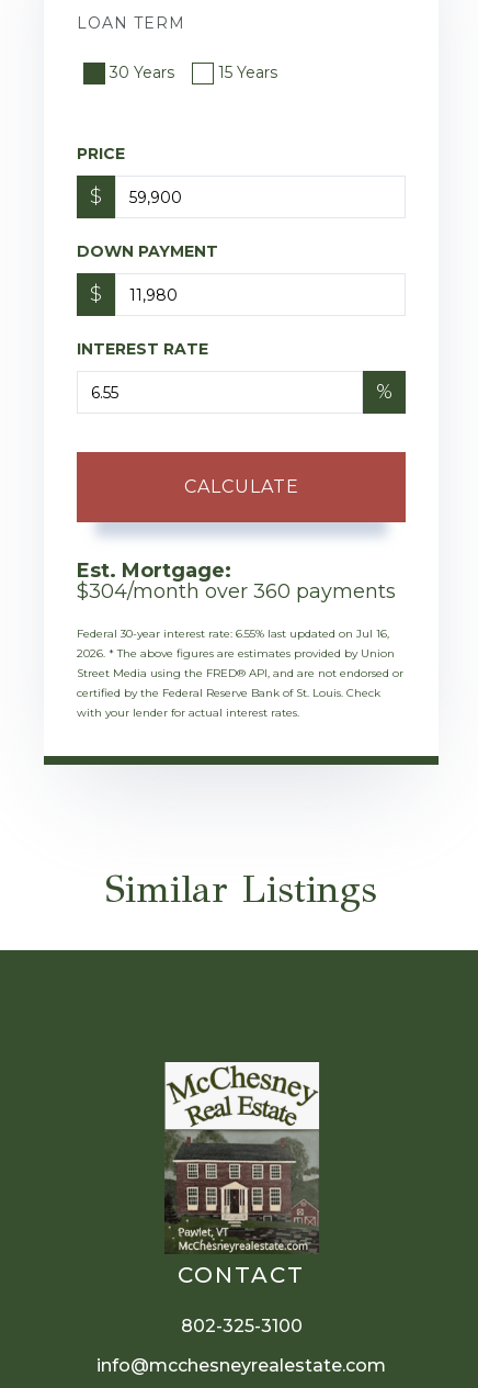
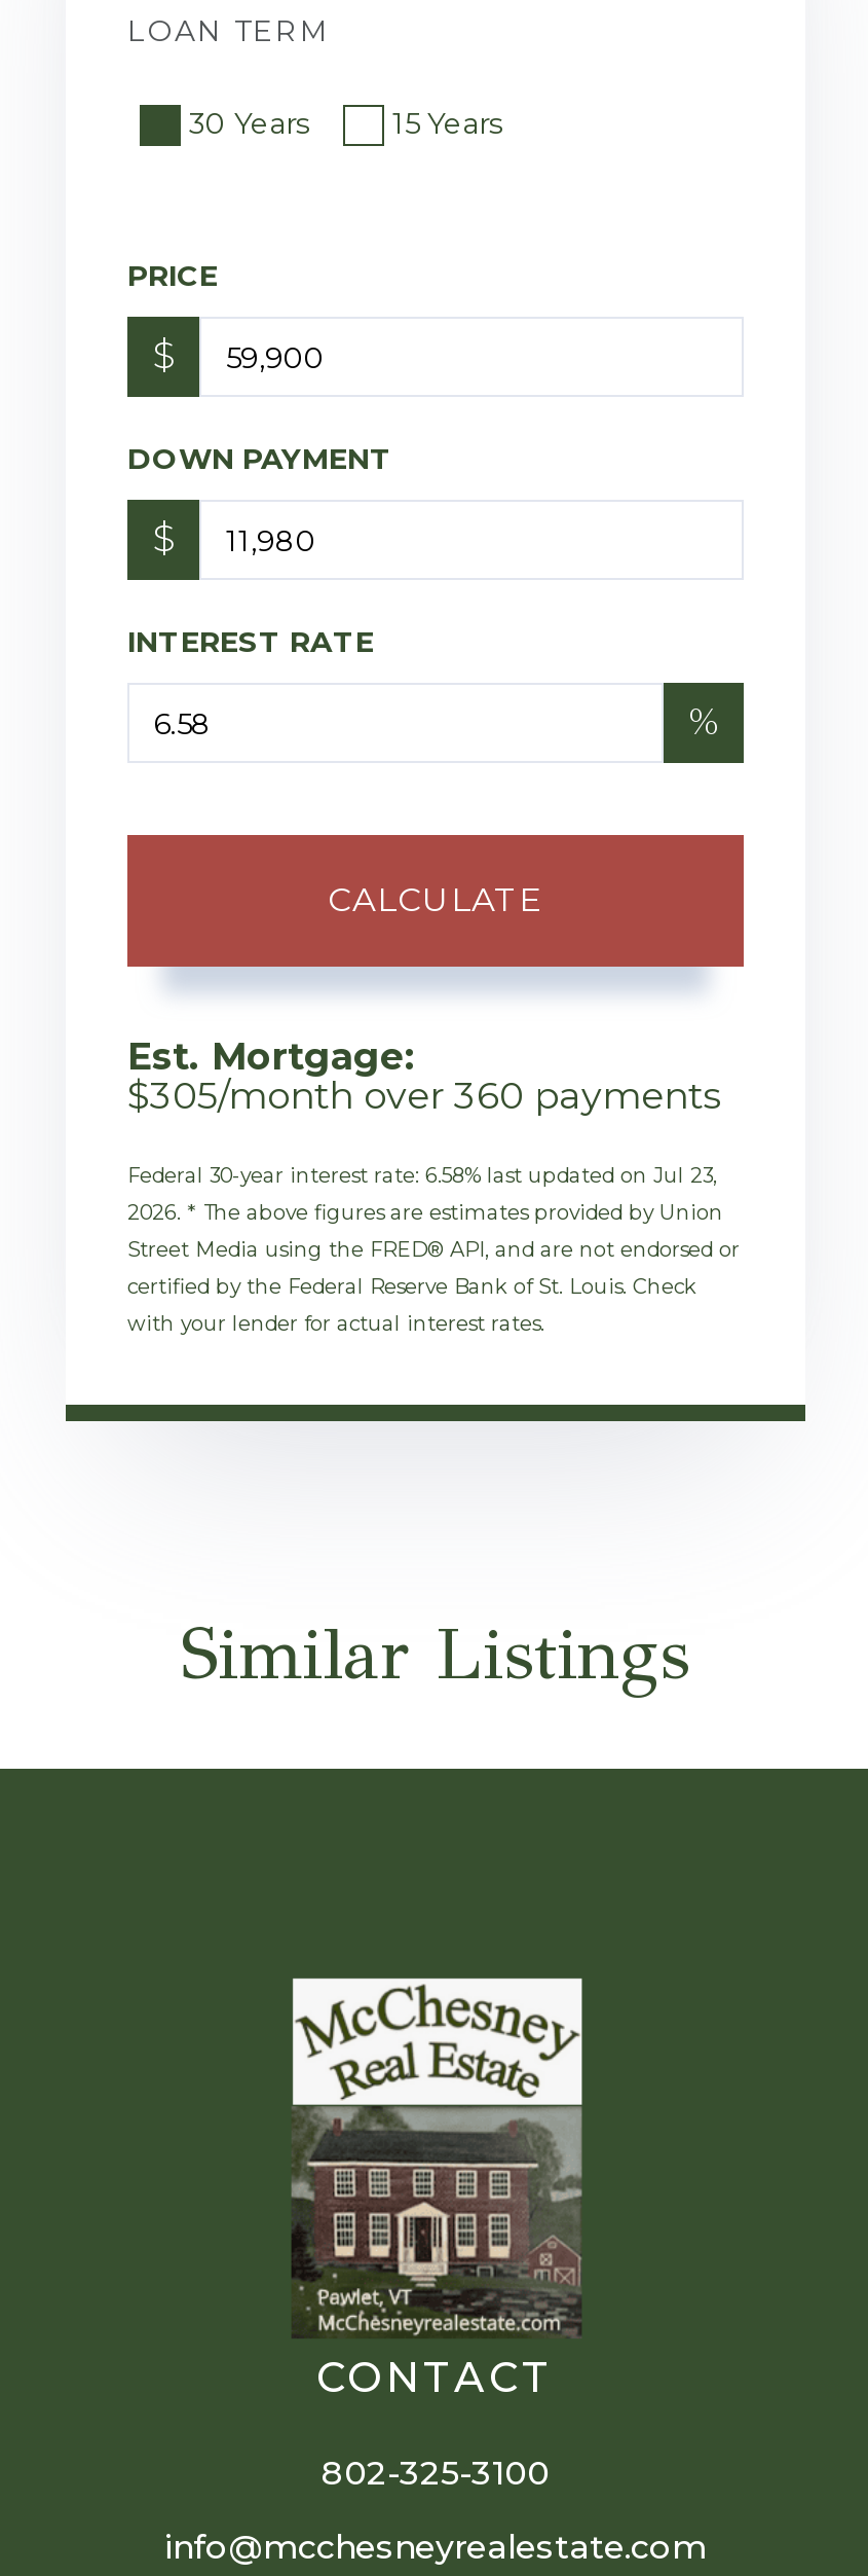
- $304/month over 360 payments
+ $305/month over 360 payments

- Federal 30-year interest rate: 6.55% last updated on Jul 16,
+ Federal 30-year interest rate: 6.58% last updated on Jul 23,
